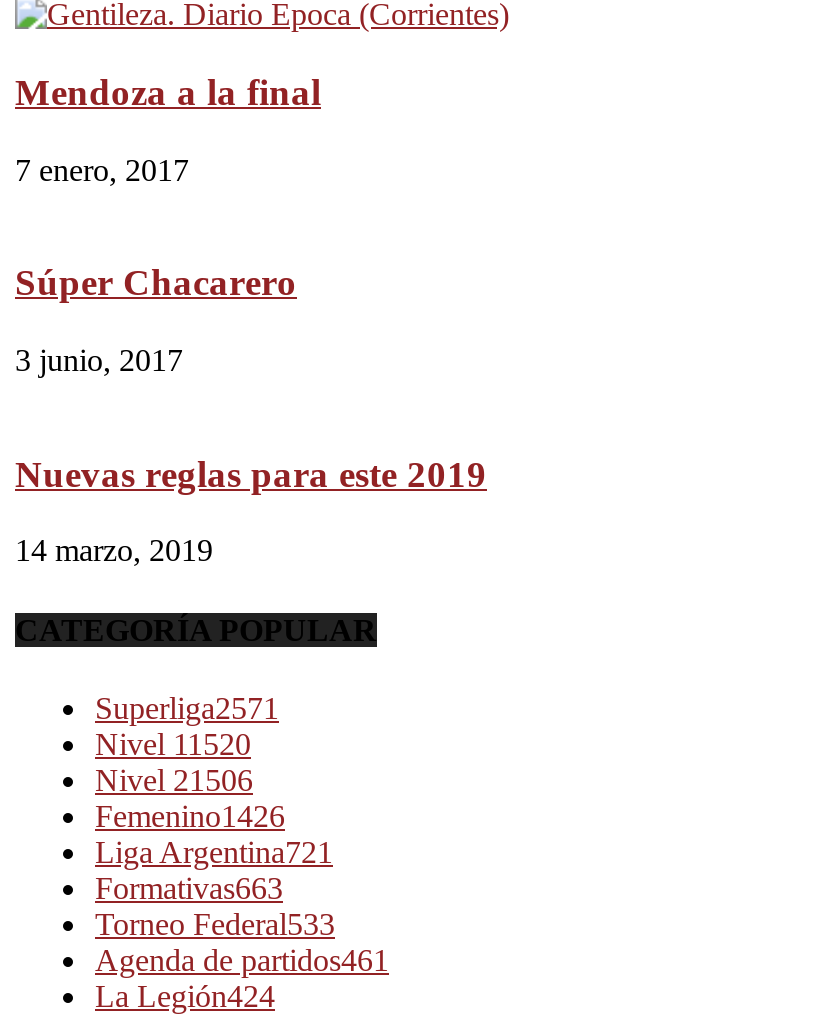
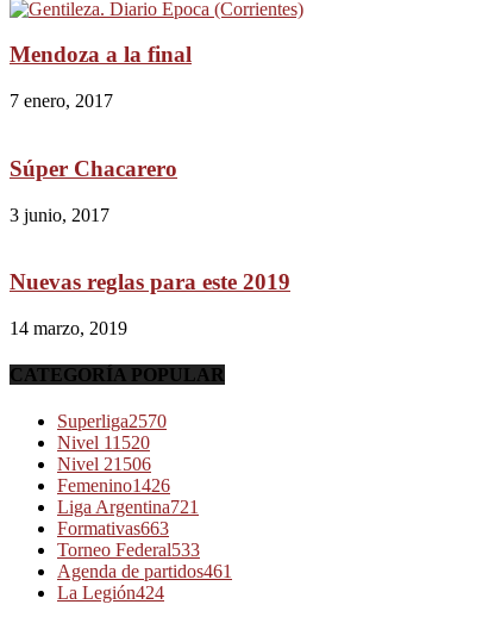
- Superliga2571
+ Superliga2570
